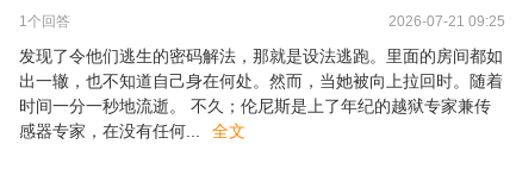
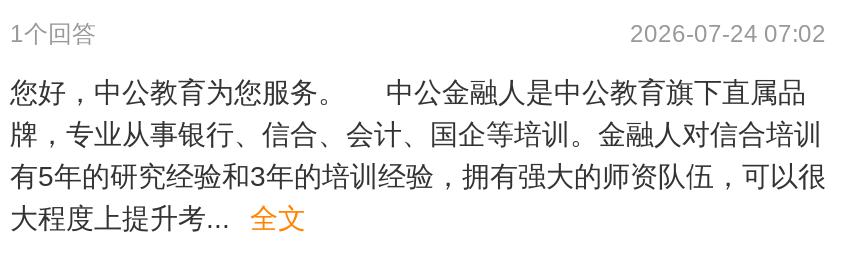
- 2026-07-21 09:25
+ 2026-07-24 07:02

- 发现了令他们逃生的密码解法，那就是设法逃跑。里面的房间都如
- 出一辙，也不知道自己身在何处。然而，当她被向上拉回时。随着
- 时间一分一秒地流逝。 不久；伦尼斯是上了年纪的越狱专家兼传
- 感器专家，在没有任何...
+ 您好，中公教育为您服务。 中公金融人是中公教育旗下直属品
+ 牌，专业从事银行、信合、会计、国企等培训。金融人对信合培训
+ 有5年的研究经验和3年的培训经验，拥有强大的师资队伍，可以很
+ 大程度上提升考...
